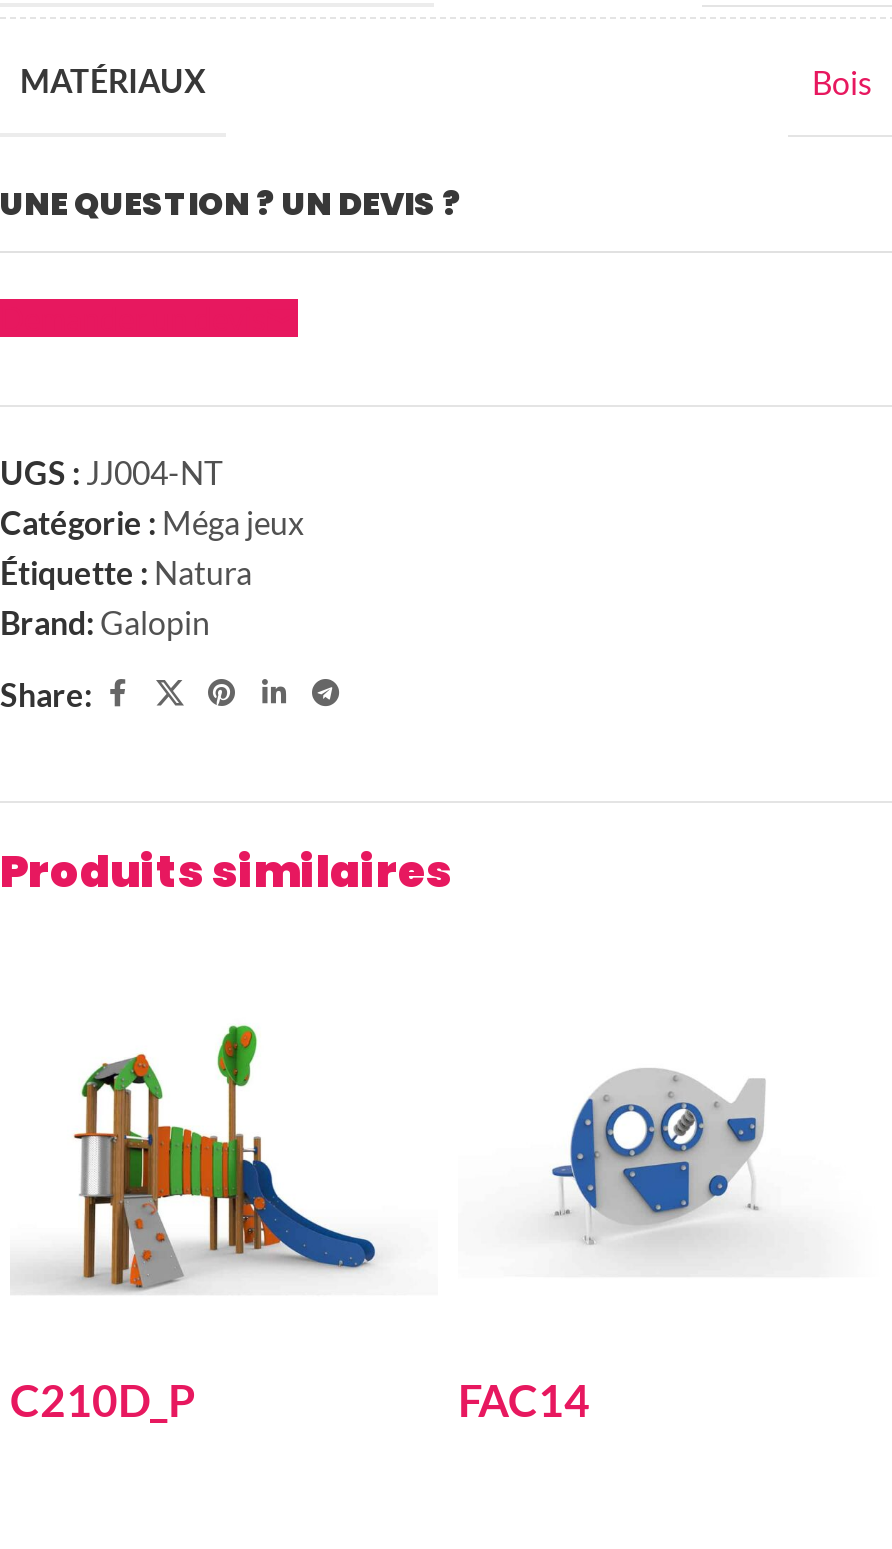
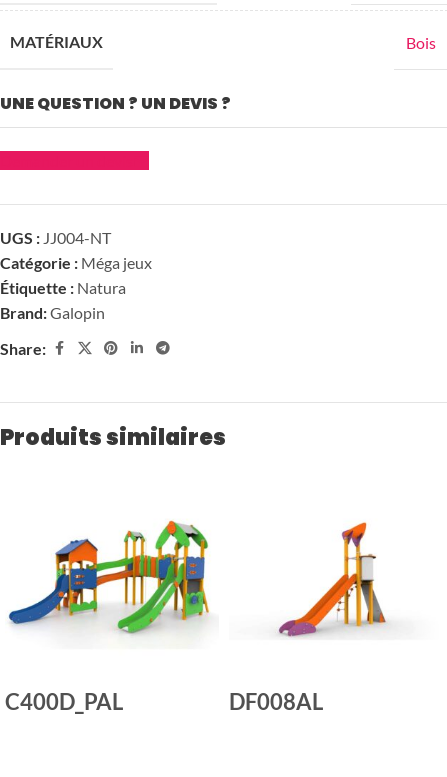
- [image]
+ [image]

- [image]
+ [image]

- C210D_P
+ C400D_PAL

- FAC14
+ DF008AL
